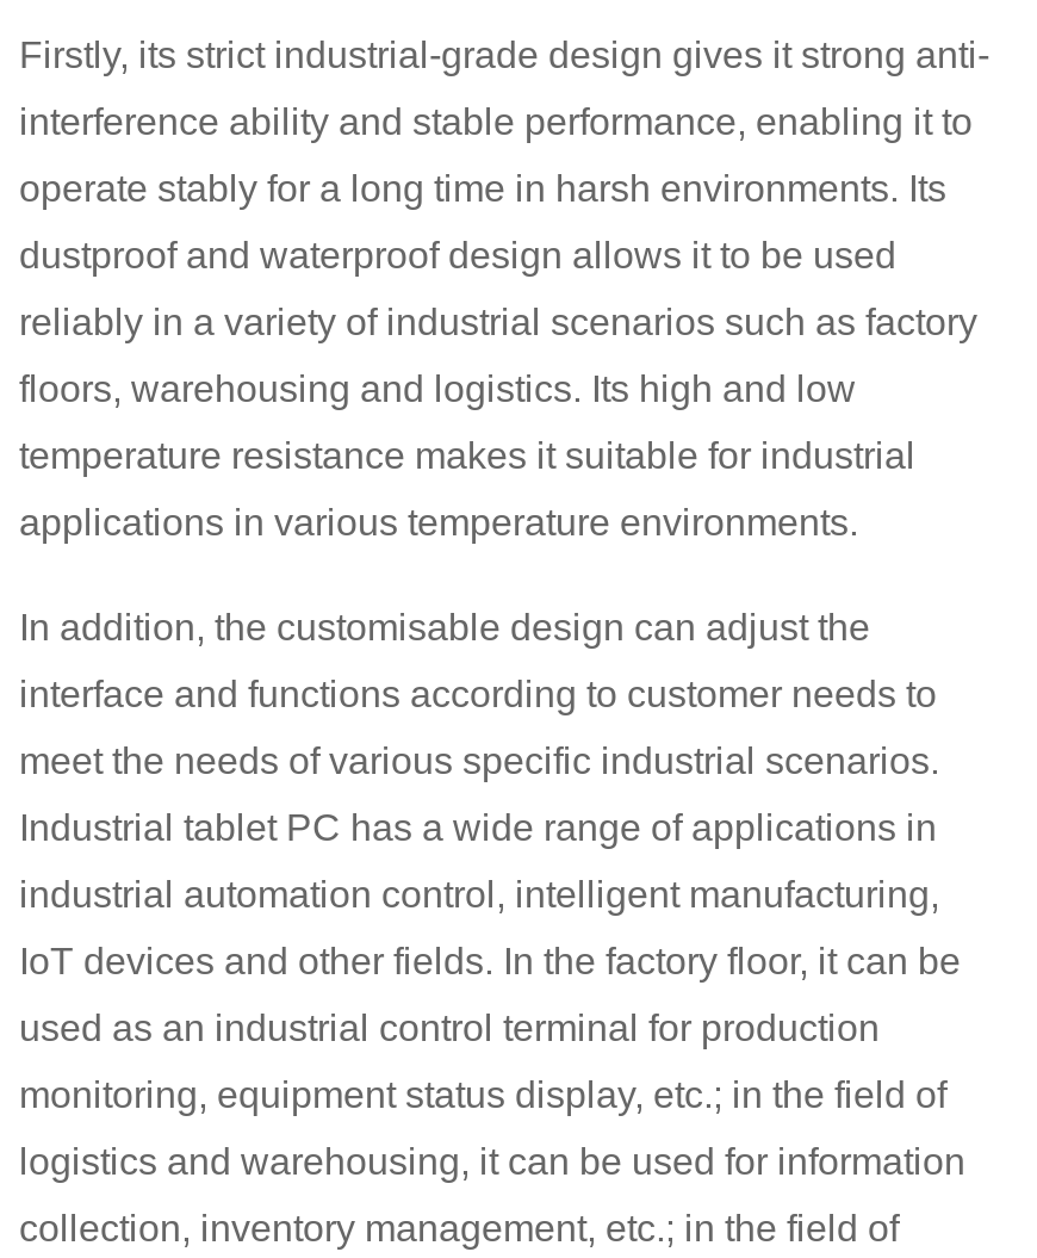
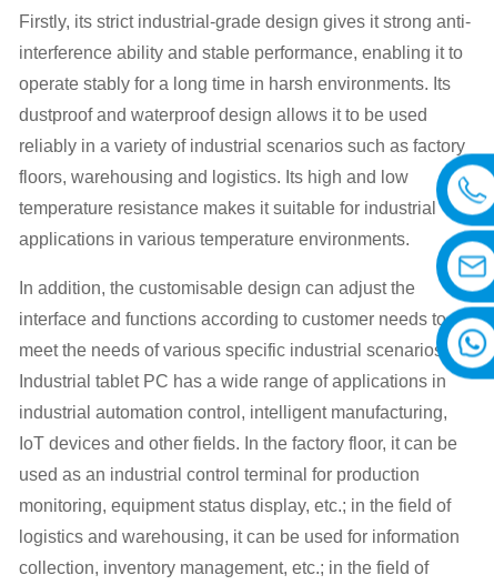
+ [image]
